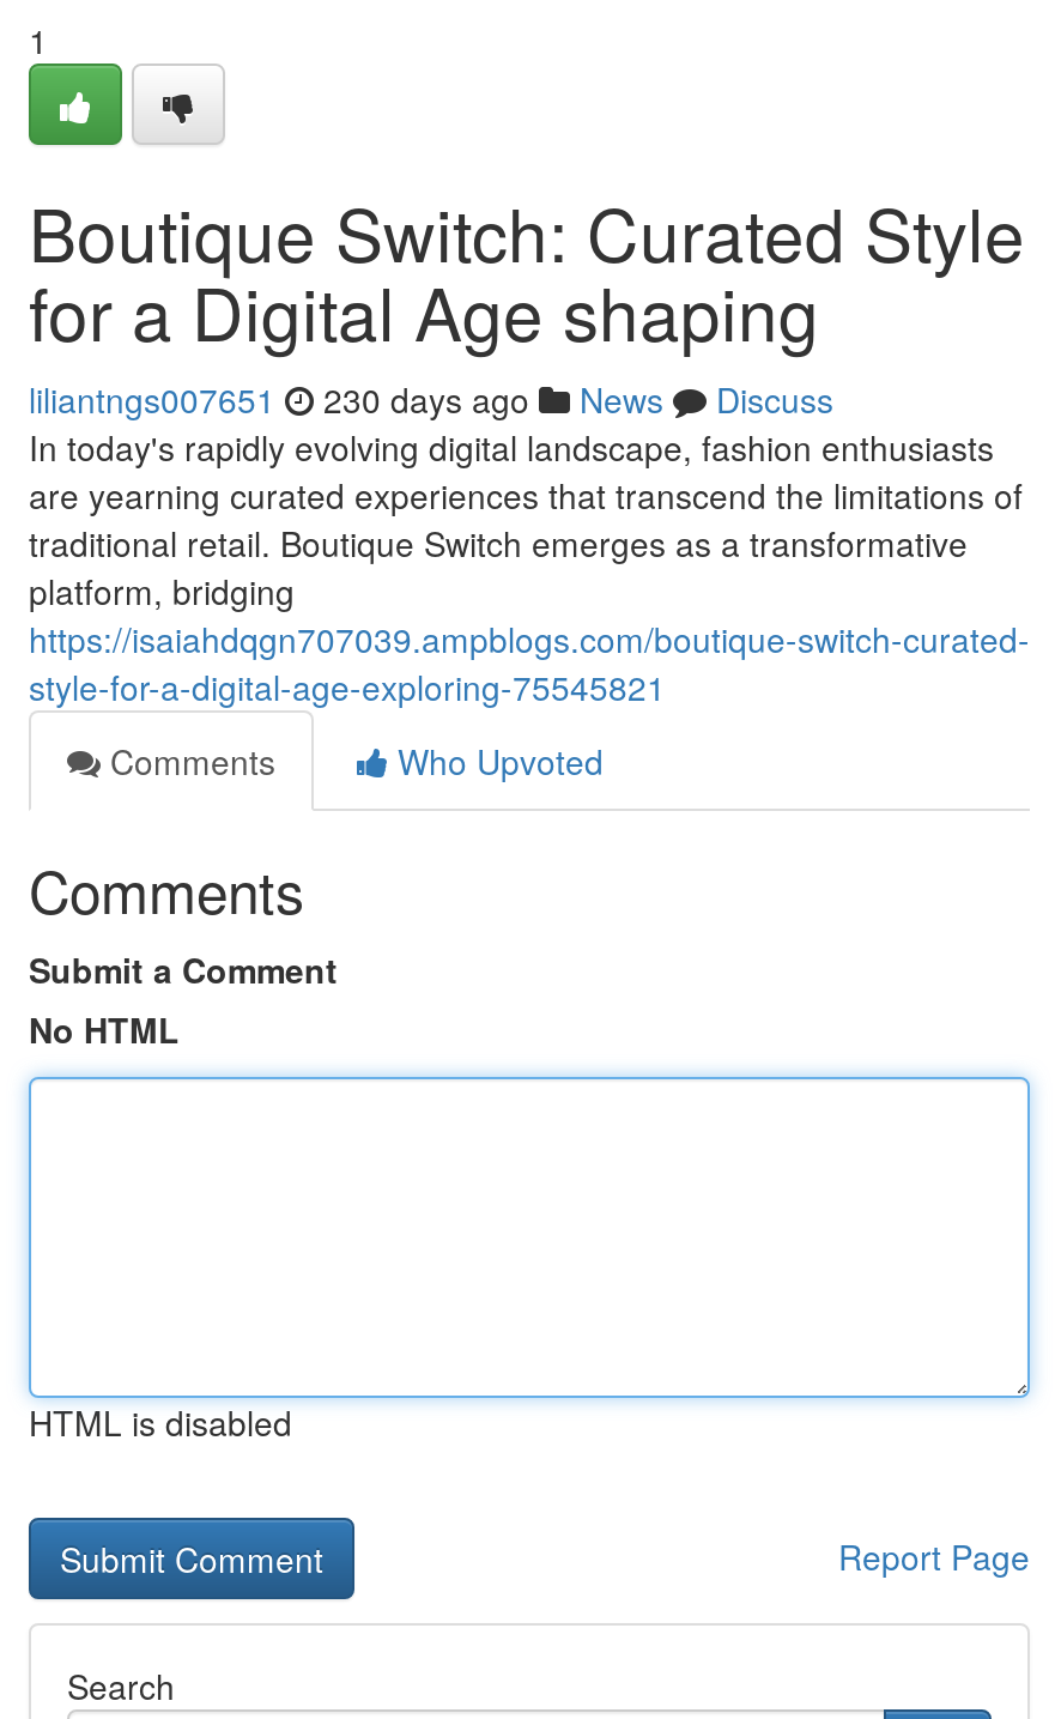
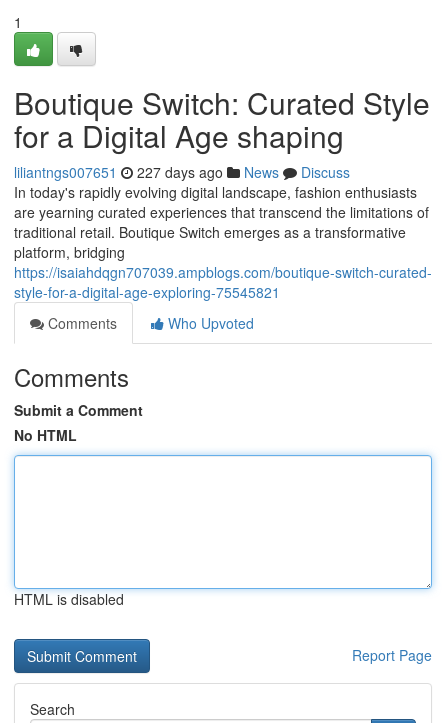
- liliantngs007651 230 days ago News Discuss
+ liliantngs007651 227 days ago News Discuss
